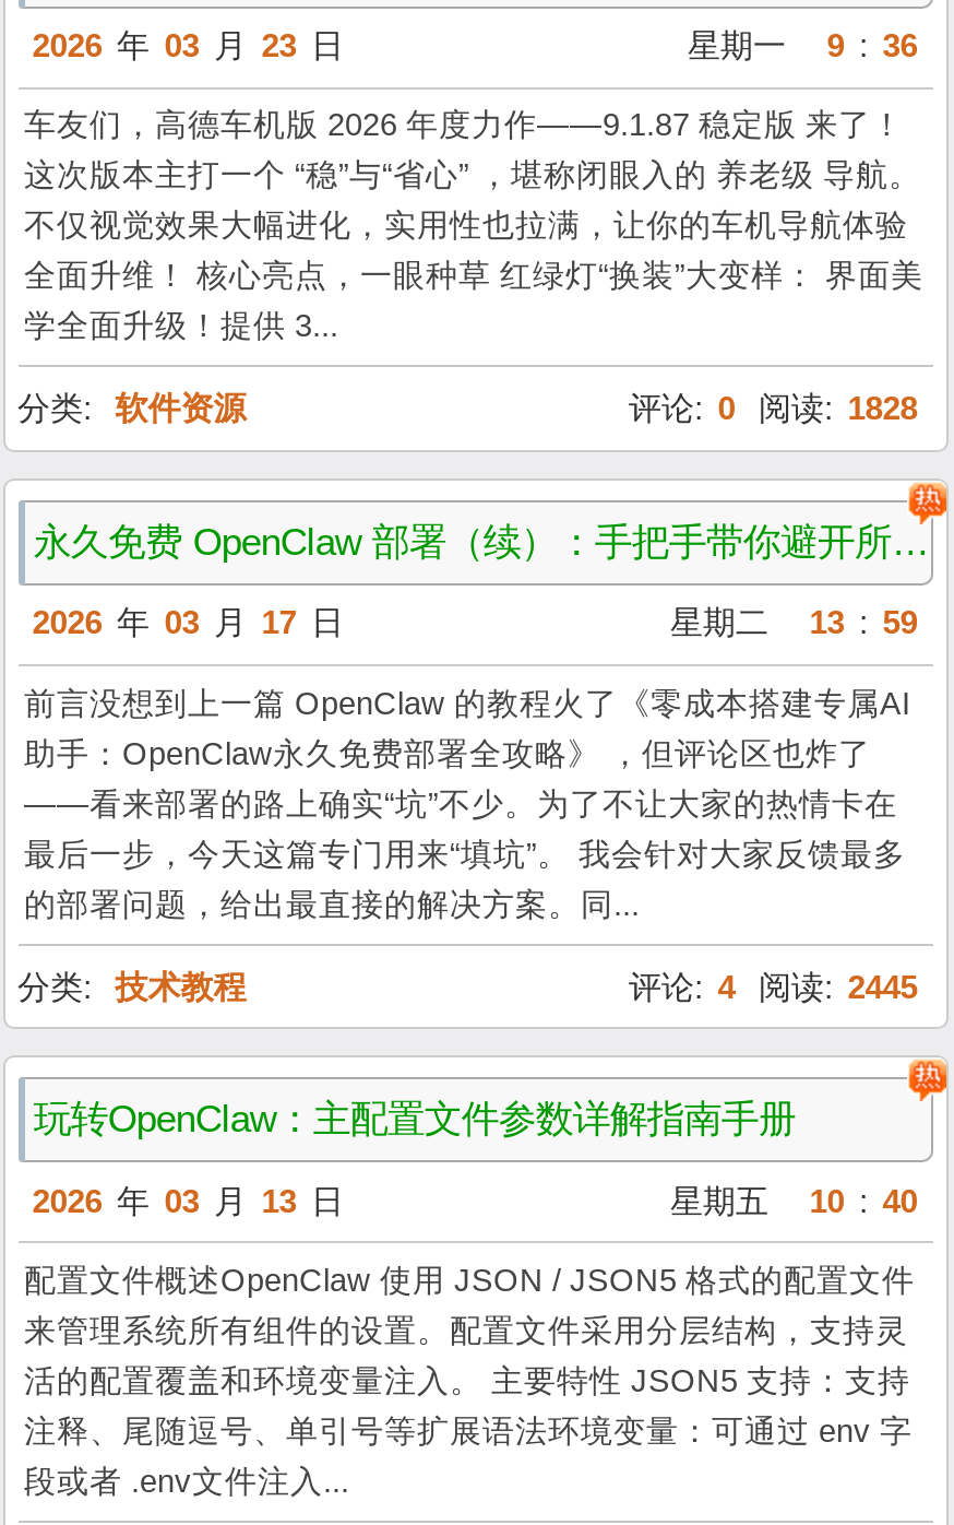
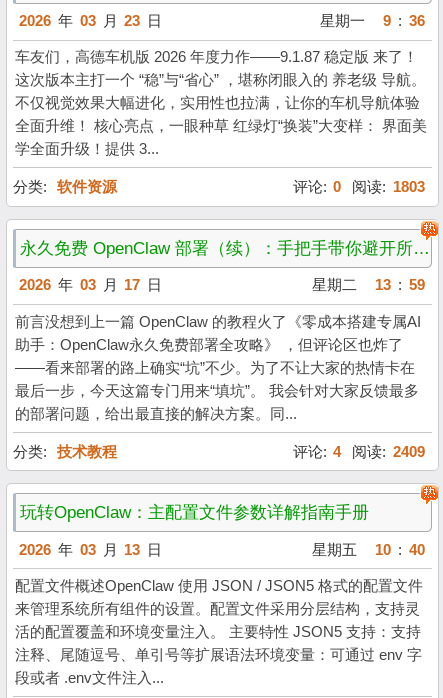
- 评论: 0 阅读: 1828
+ 评论: 0 阅读: 1803

- 评论: 4 阅读: 2445
+ 评论: 4 阅读: 2409
